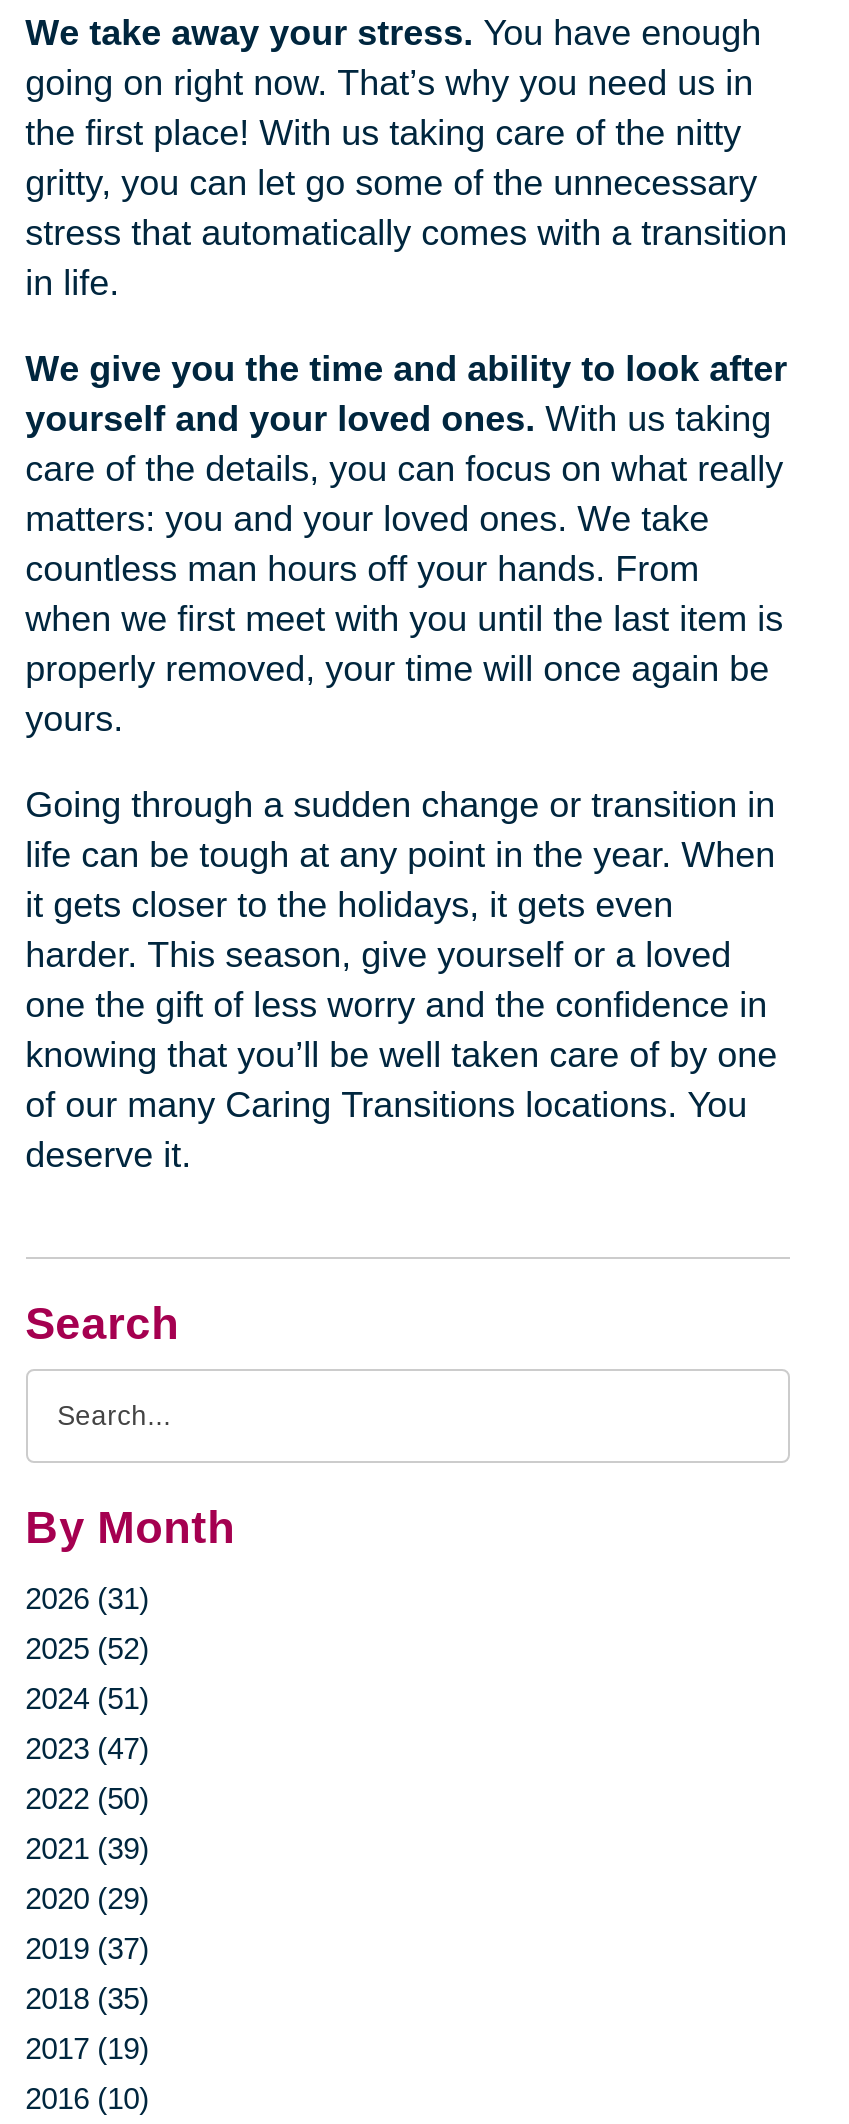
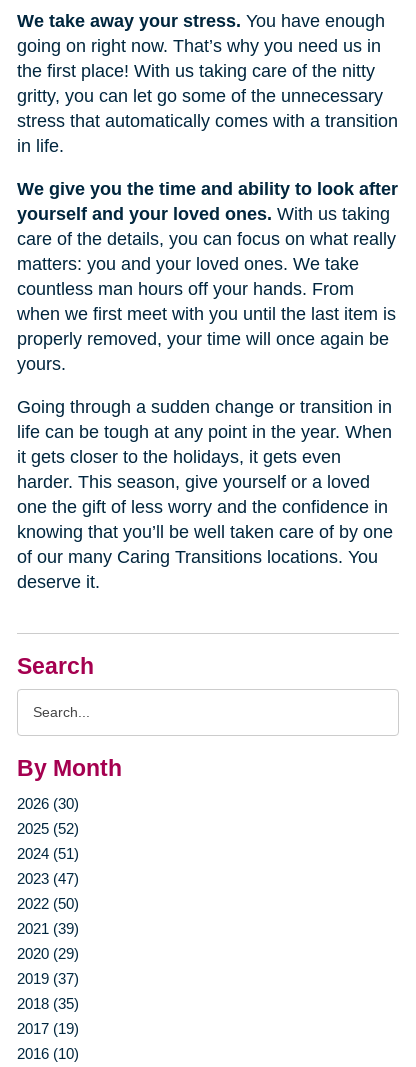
- 2026 (31)
+ 2026 (30)
